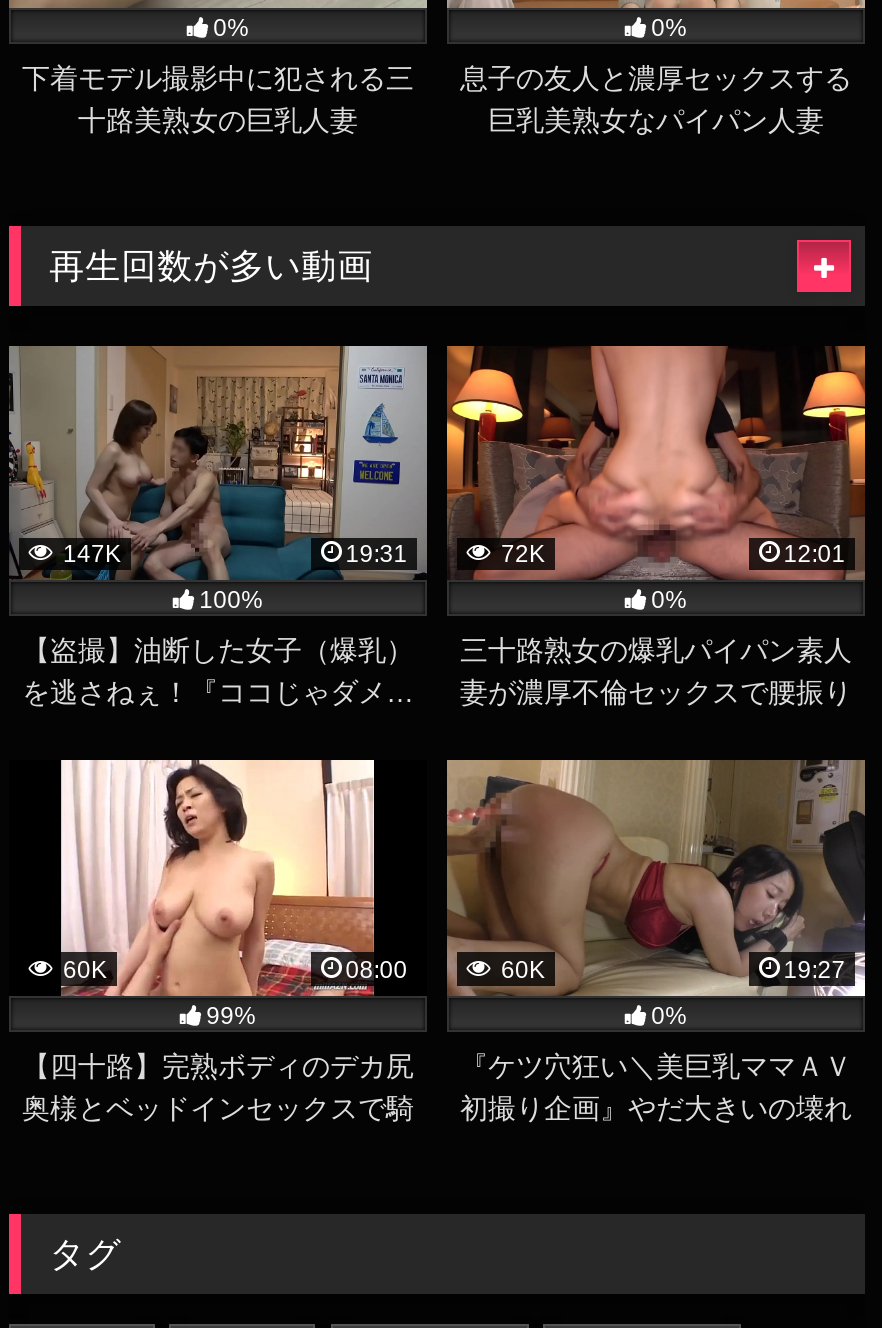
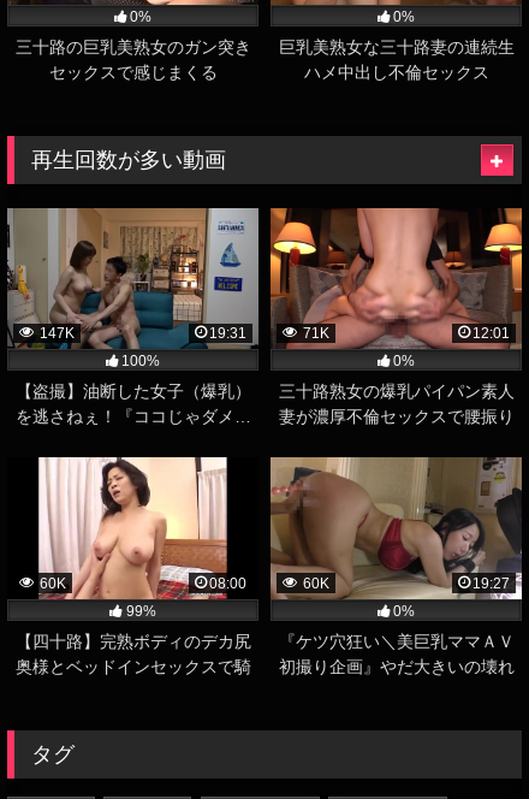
- 下着モデル撮影中に犯される三
- 十路美熟女の巨乳人妻
+ 三十路の巨乳美熟女のガン突き
+ セックスで感じまくる

- 息子の友人と濃厚セックスする
- 巨乳美熟女なパイパン人妻
+ 巨乳美熟女な三十路妻の連続生
+ ハメ中出し不倫セックス

- 72K
+ 71K
